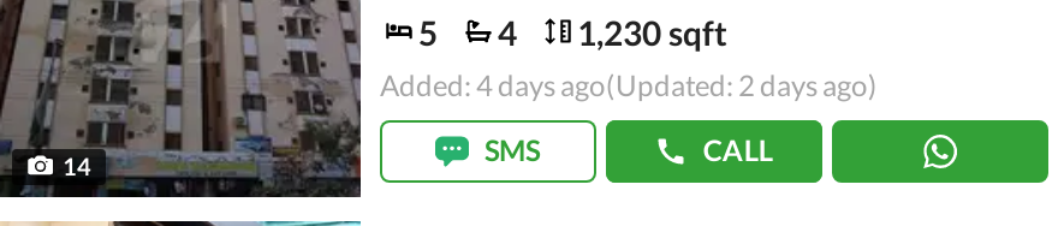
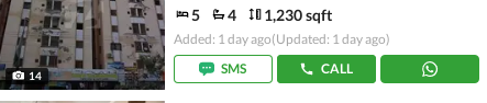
- Added: 4 days ago(Updated: 2 days ago)
+ Added: 1 day ago(Updated: 1 day ago)
